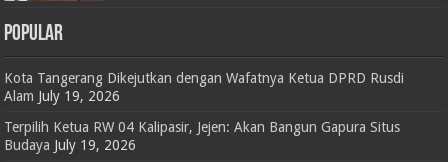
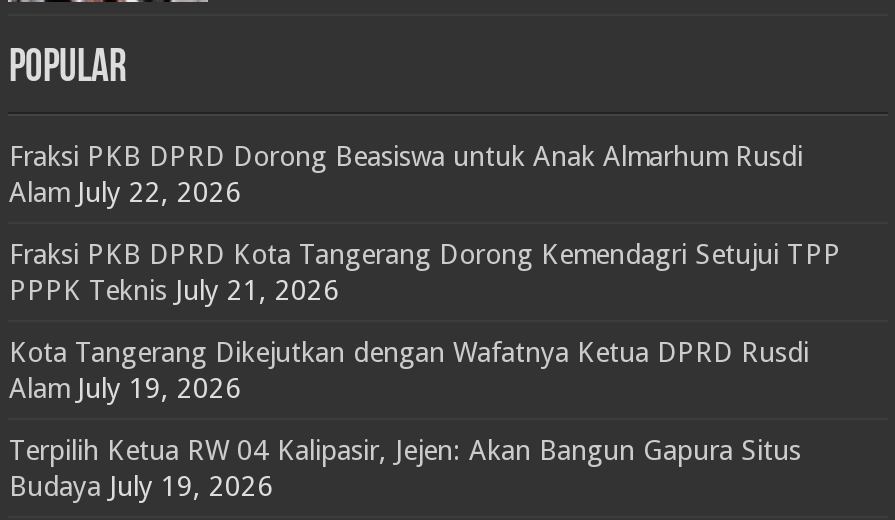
+ Fraksi PKB DPRD Dorong Beasiswa untuk Anak Almarhum Rusdi
+ Alam July 22, 2026
+ Fraksi PKB DPRD Kota Tangerang Dorong Kemendagri Setujui TPP
+ PPPK Teknis July 21, 2026
